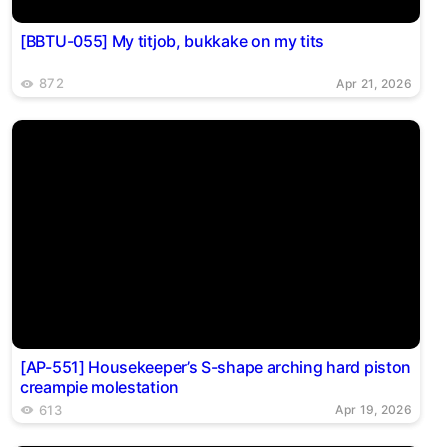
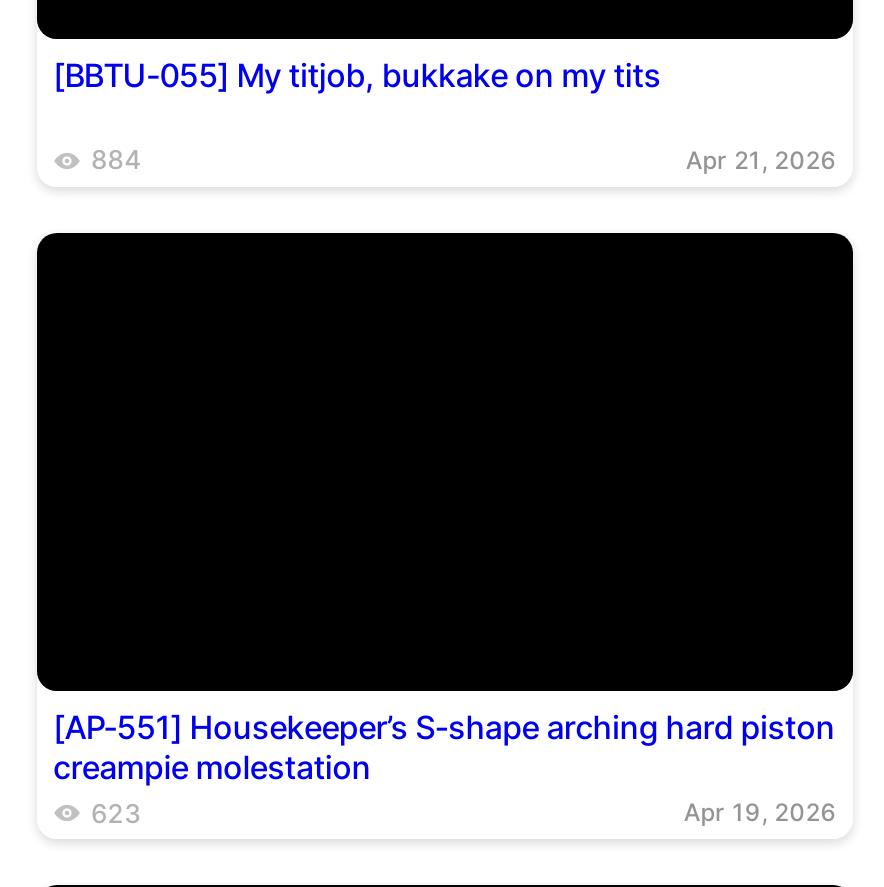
- 872
+ 884

- 613
+ 623
